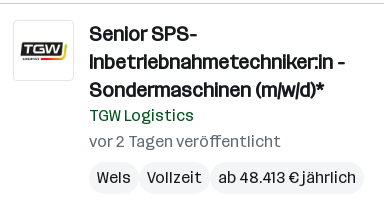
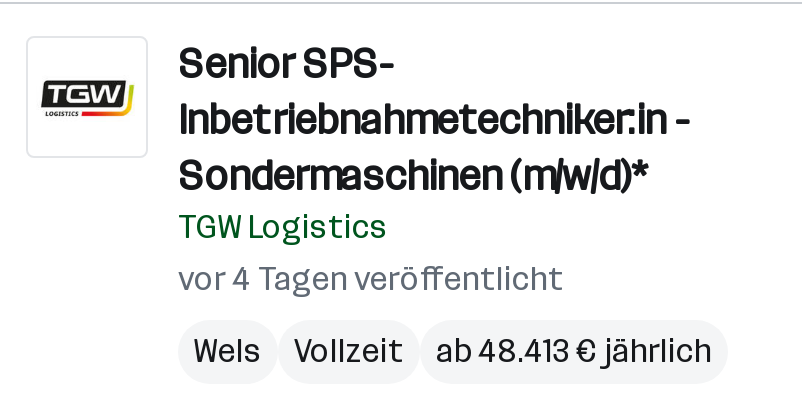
- vor 2 Tagen veröffentlicht
+ vor 4 Tagen veröffentlicht
